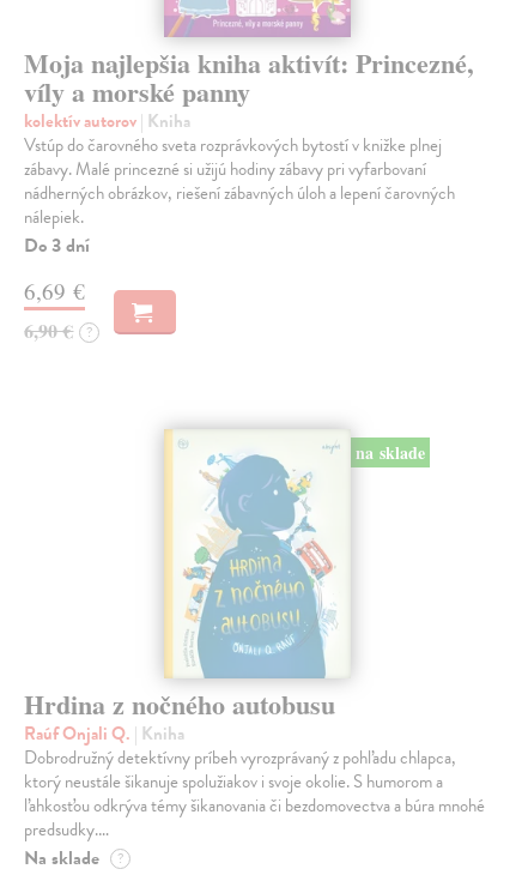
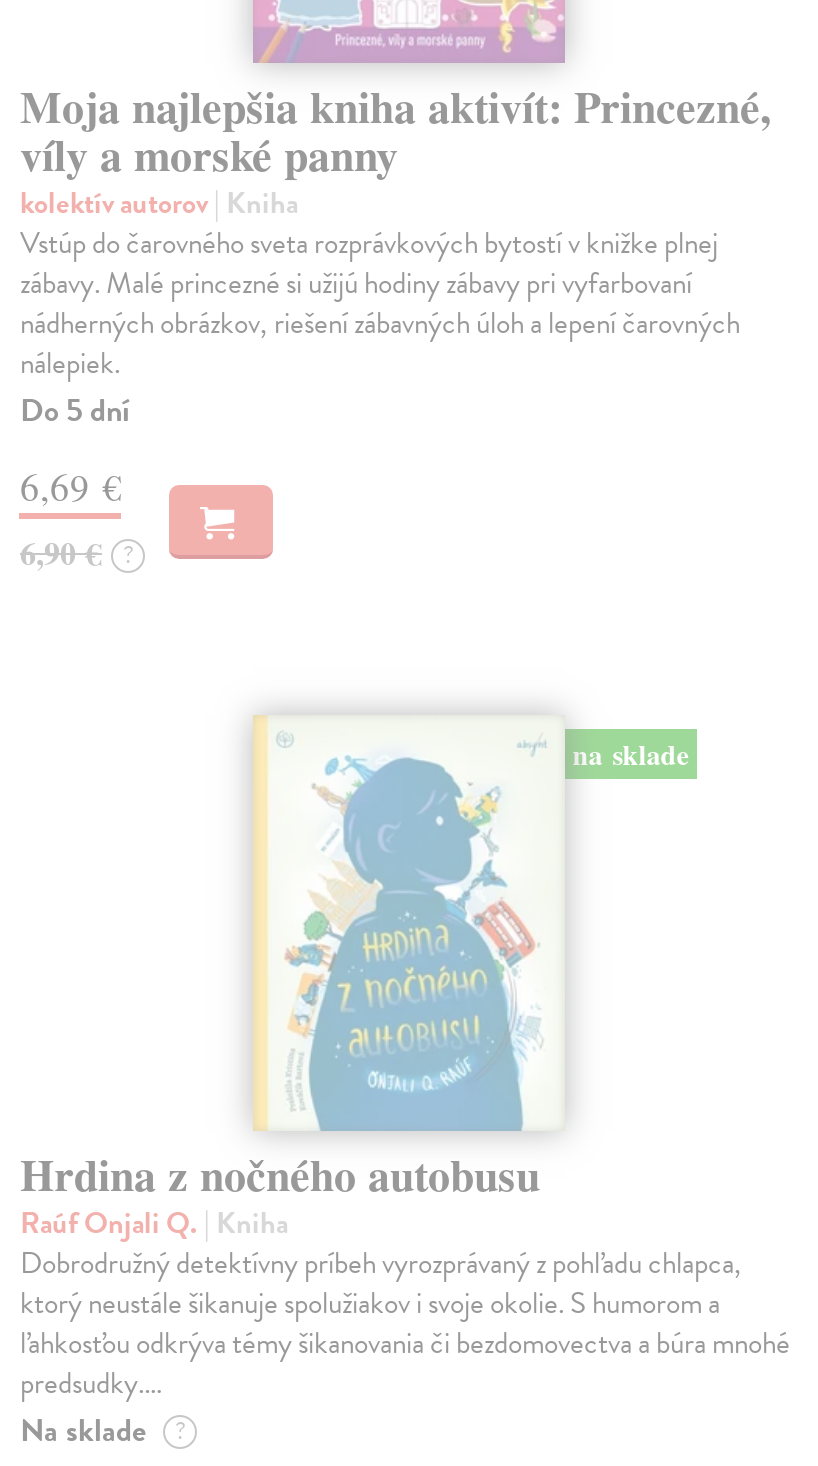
- Do 3 dní
+ Do 5 dní
